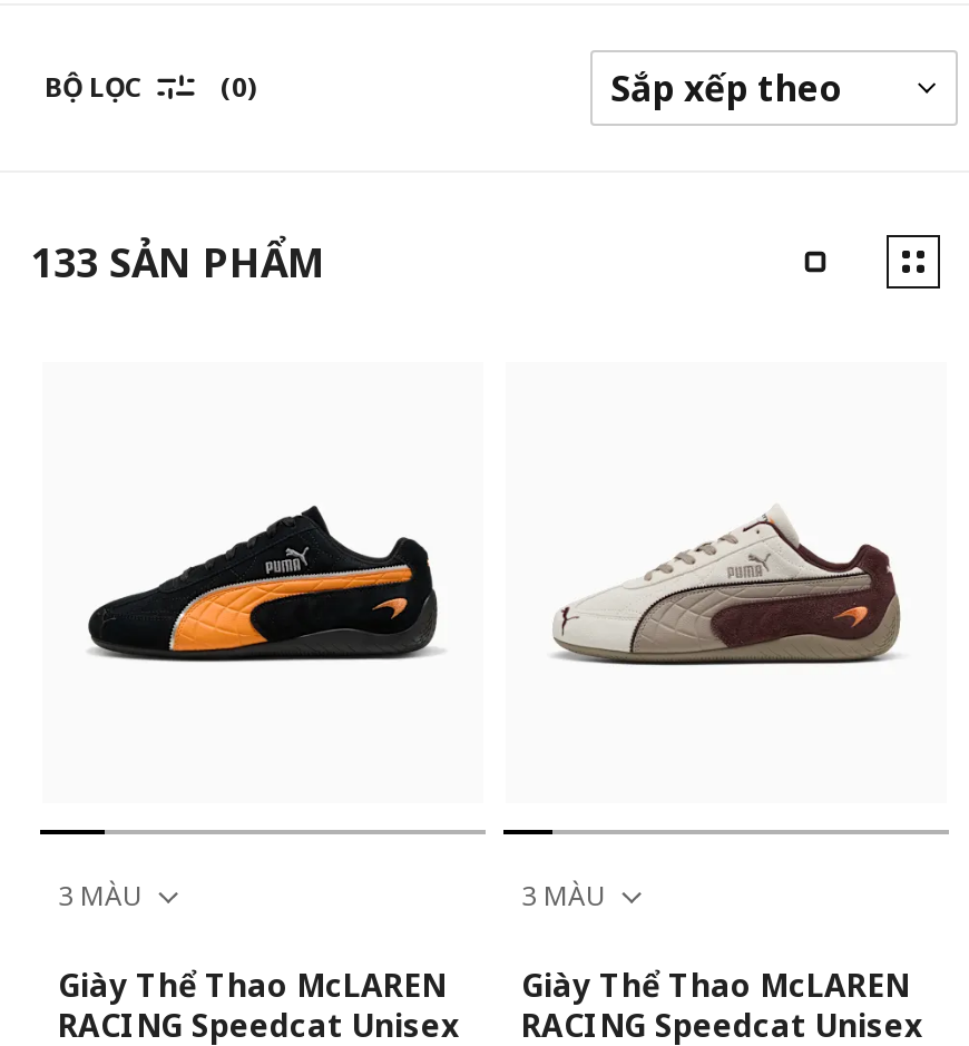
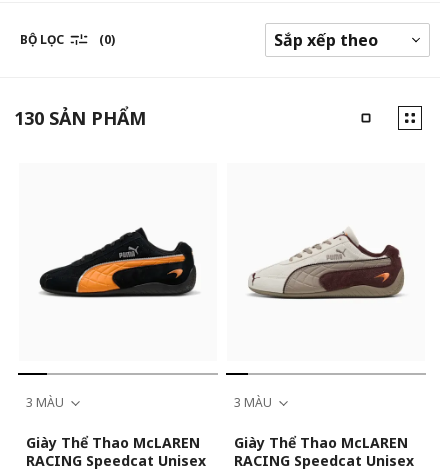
- 133 SẢN PHẨM
+ 130 SẢN PHẨM
